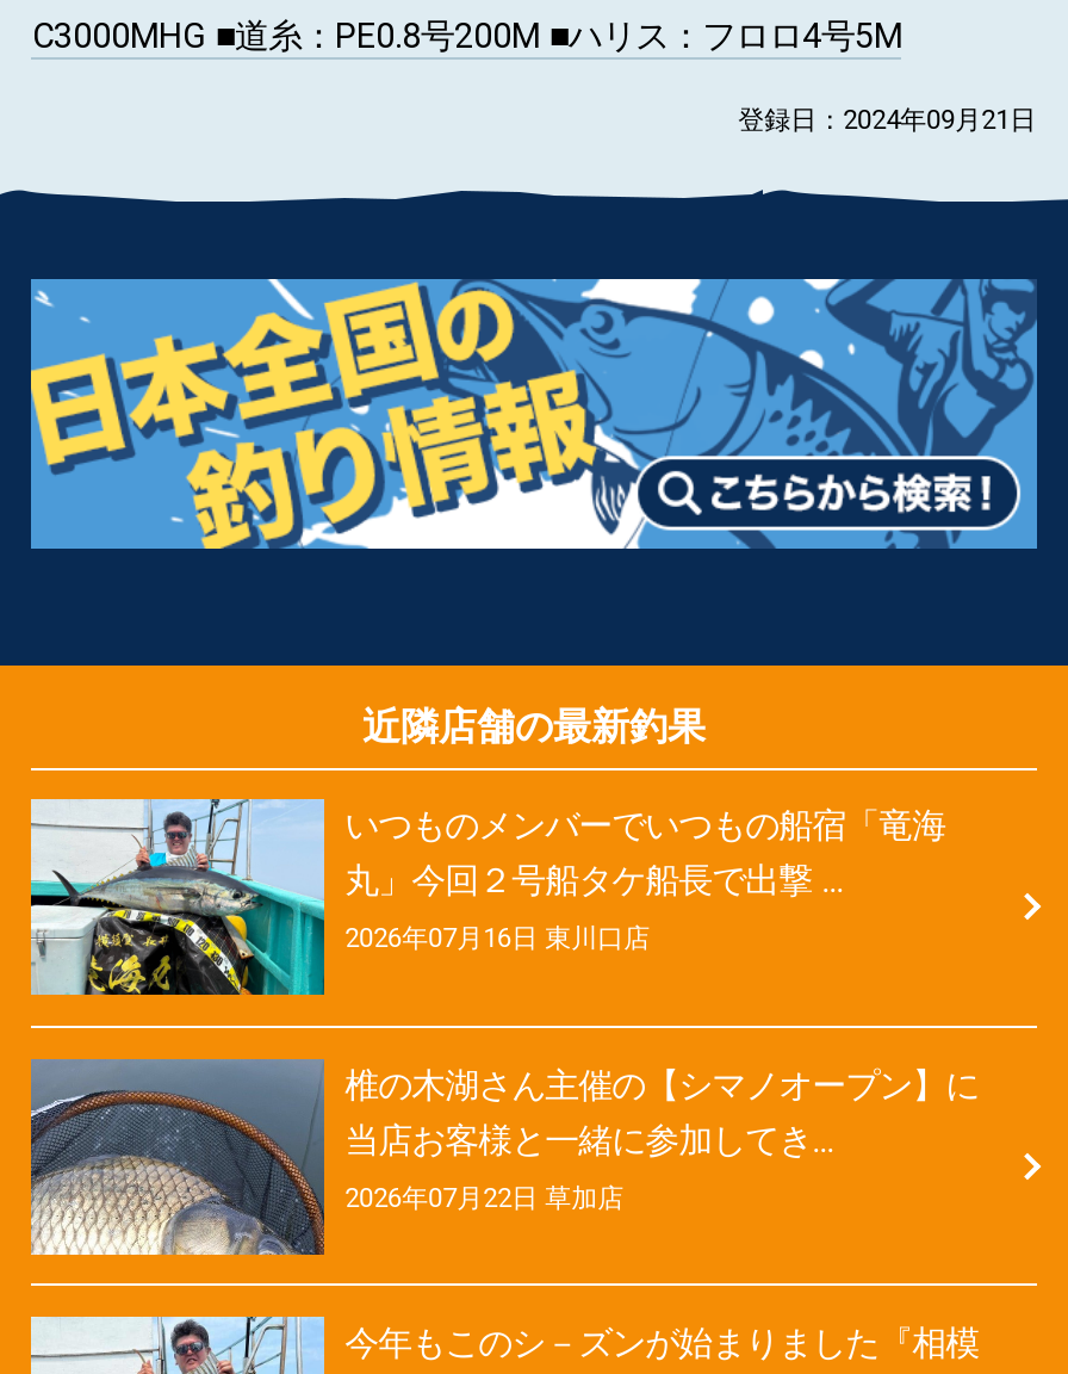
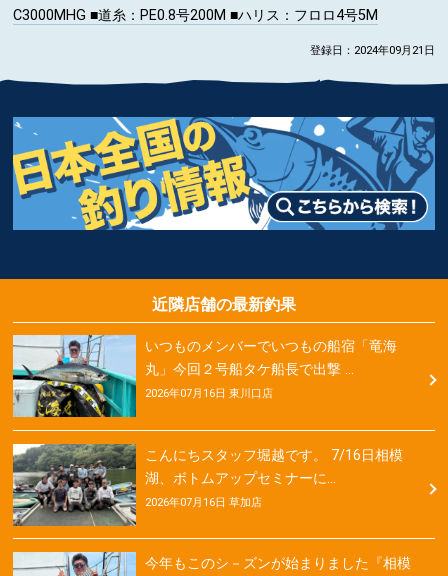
- [image]
- 椎の木湖さん主催の【シマノオープン】に
- 当店お客様と一緒に参加してき…
+ [image]
+ こんにちスタッフ堀越です。 7/16日相模
+ 湖、ボトムアップセミナーに…

- 2026年07月22日 草加店
+ 2026年07月16日 草加店
